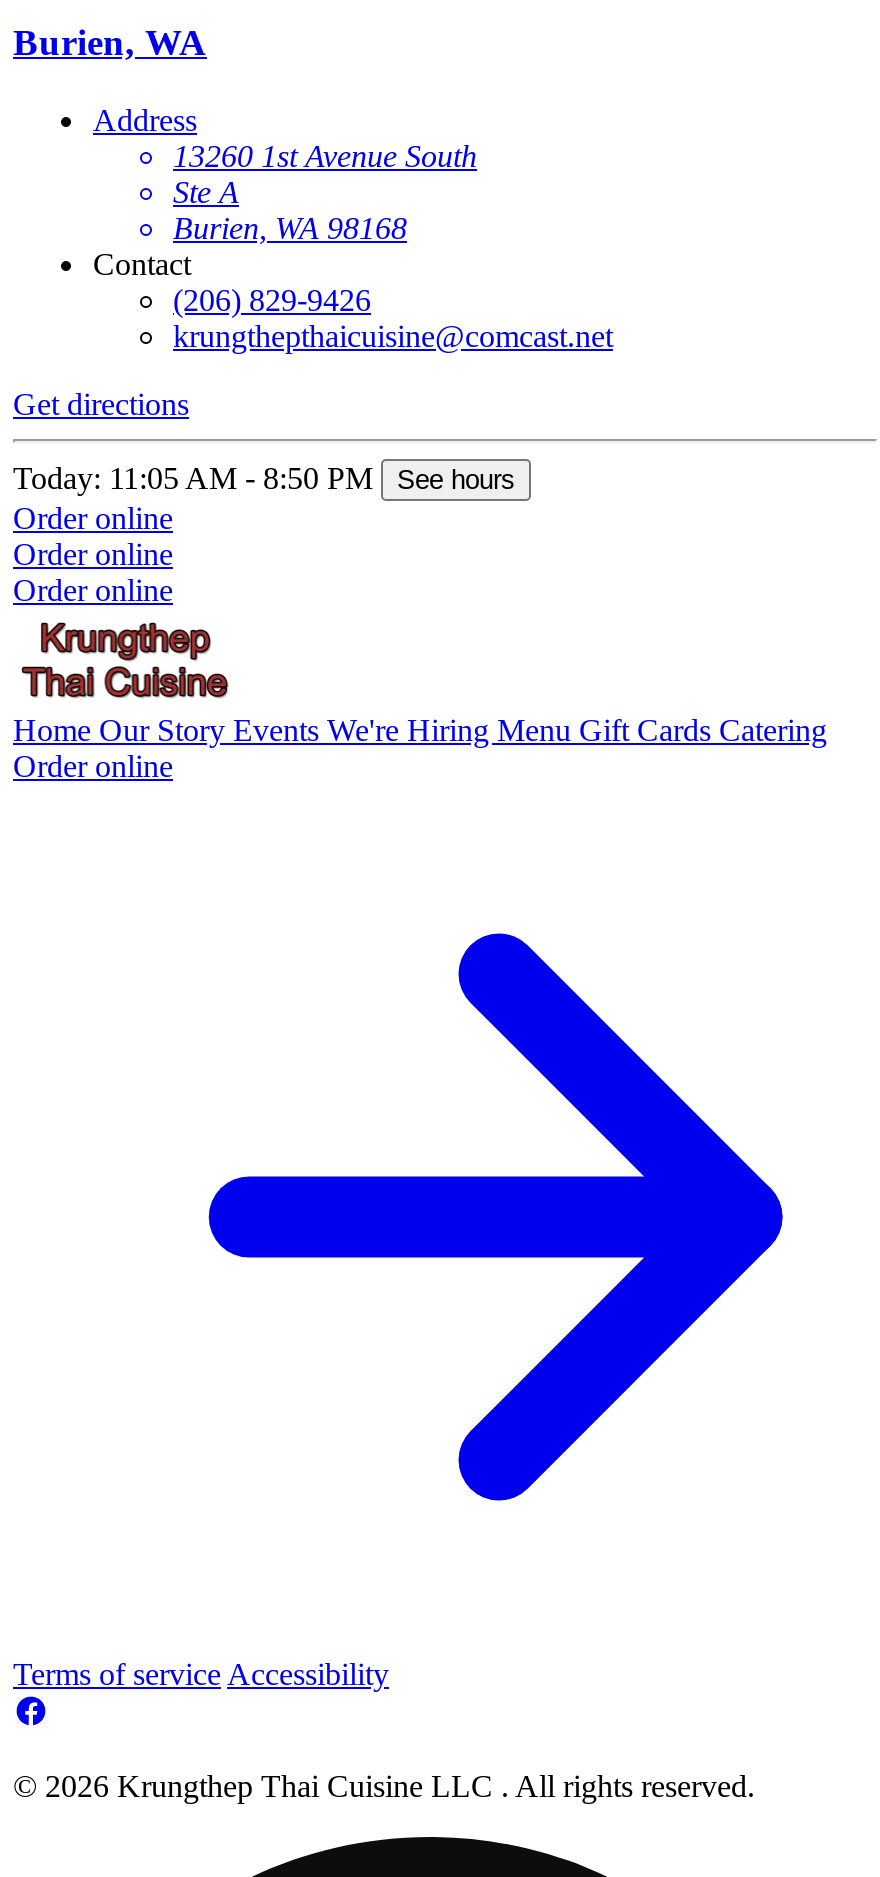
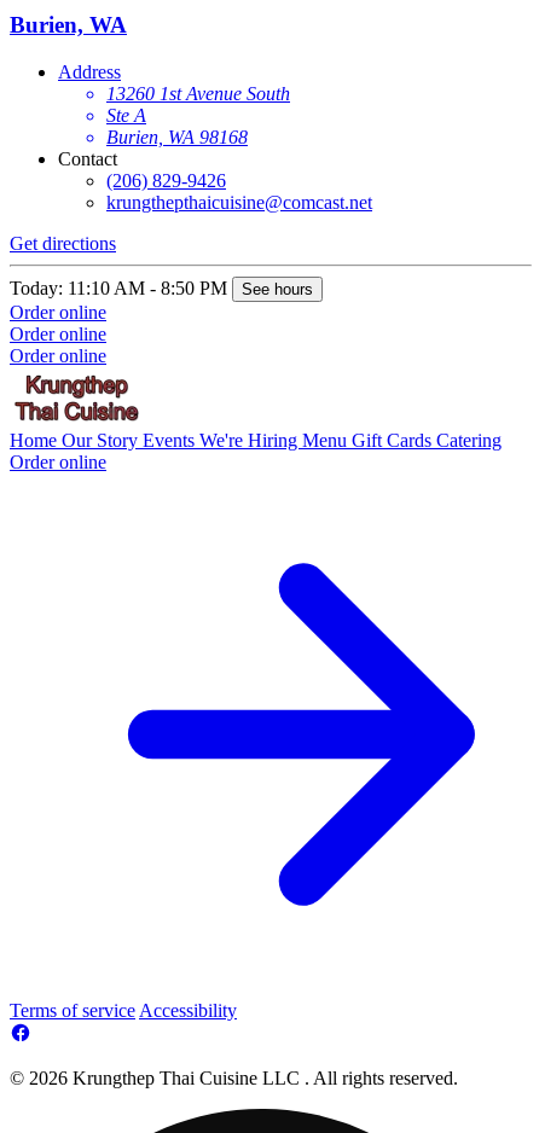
- Today: 11:05 AM - 8:50 PM See hours
+ Today: 11:10 AM - 8:50 PM See hours
